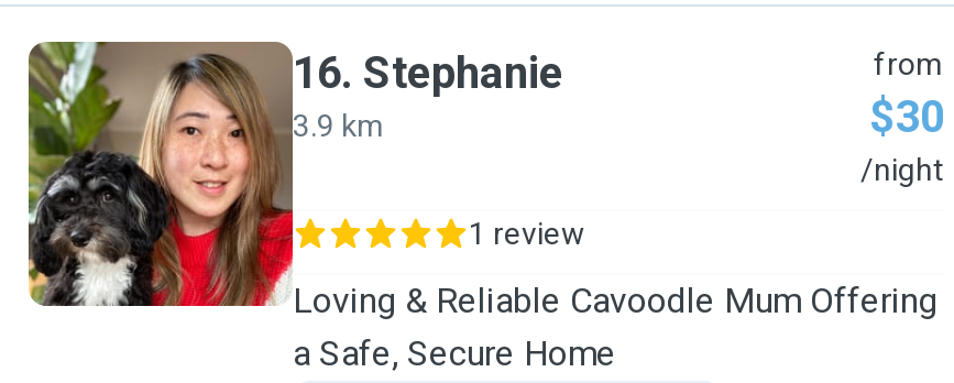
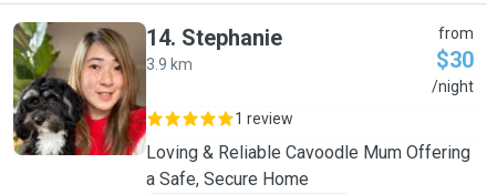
- 16. Stephanie
+ 14. Stephanie
